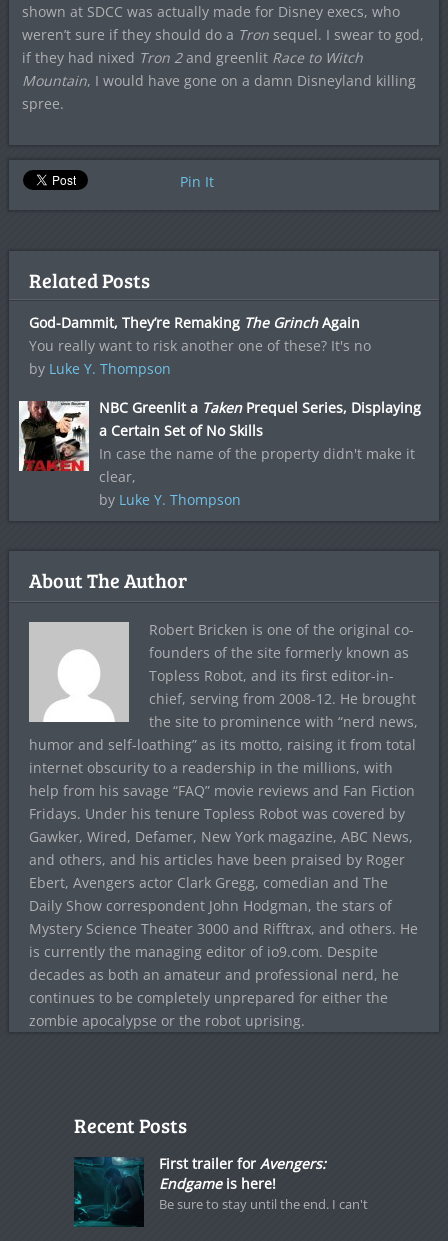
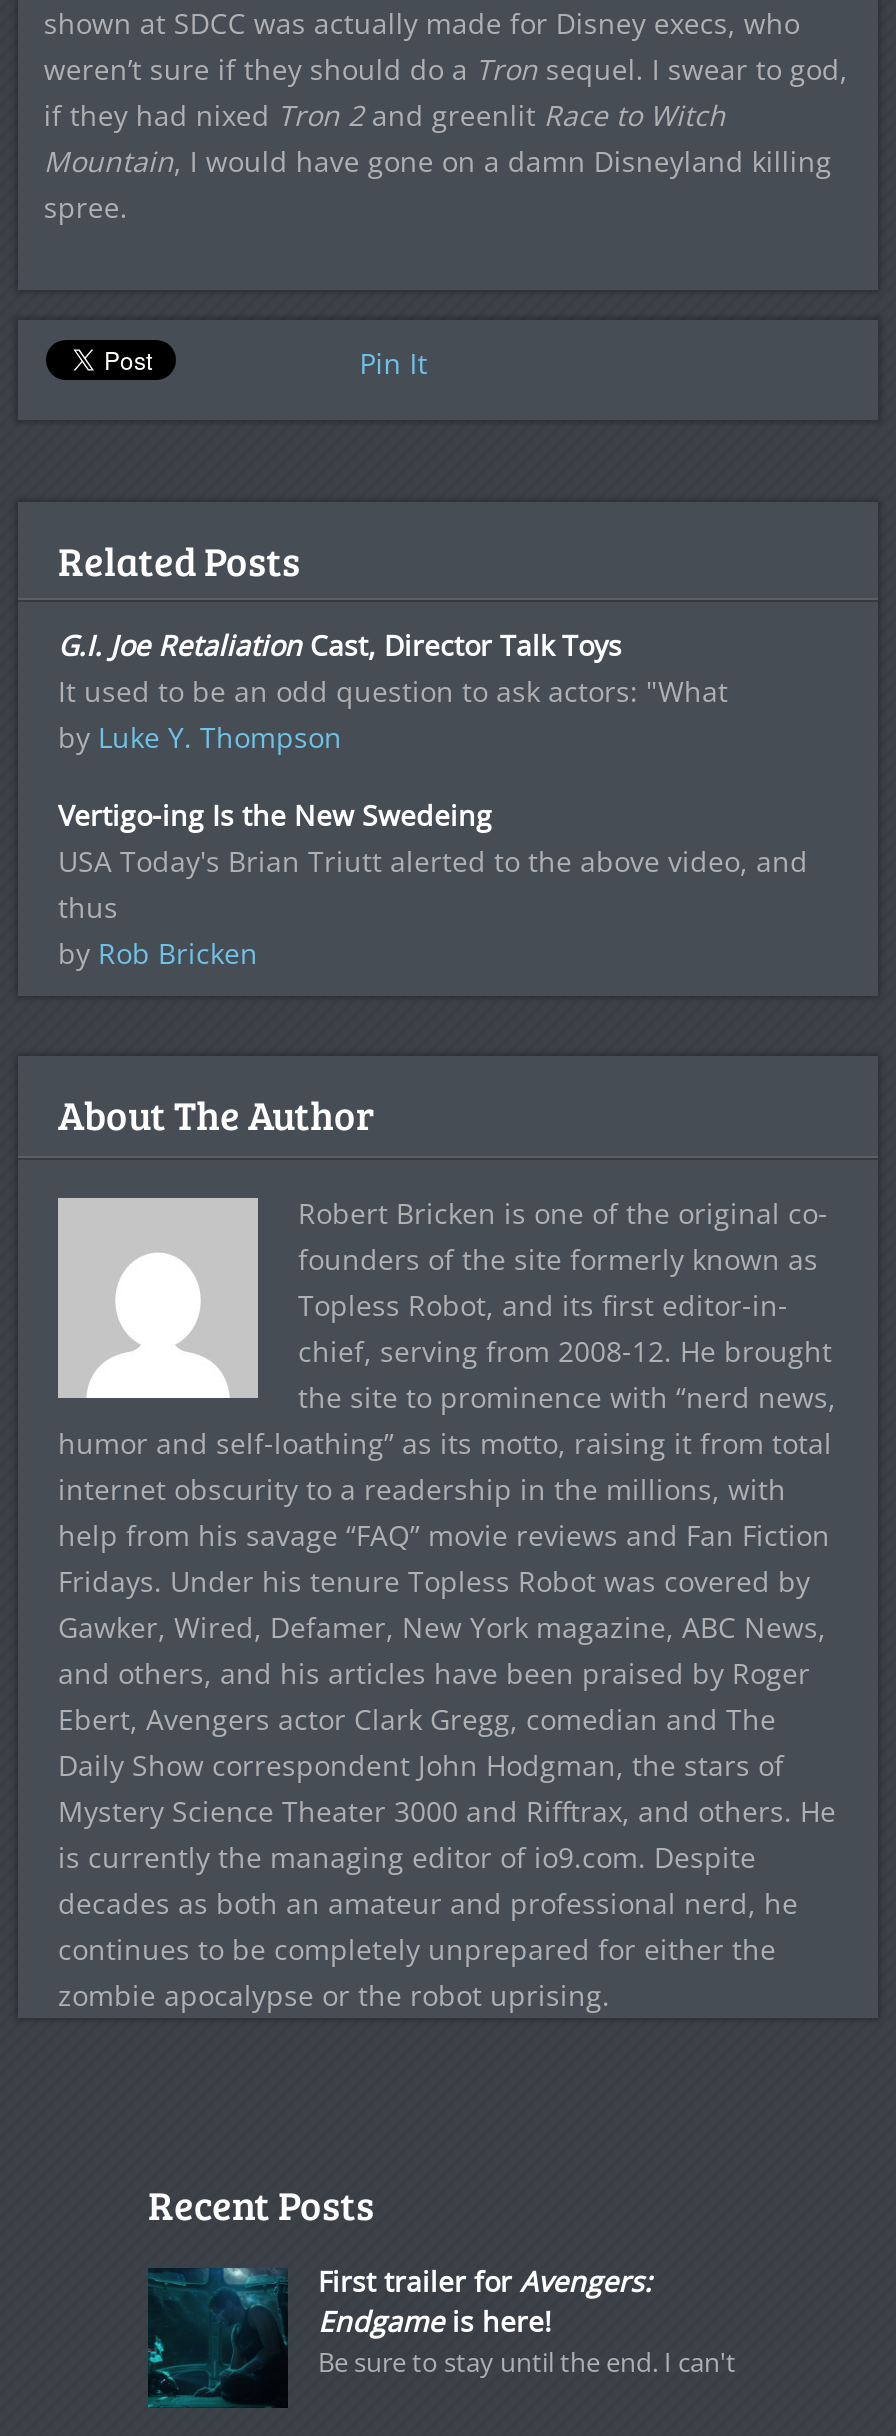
- God-Dammit, They’re Remaking The Grinch Again
- You really want to risk another one of these? It's no
+ G.I. Joe Retaliation Cast, Director Talk Toys
+ It used to be an odd question to ask actors: "What

- NBC Greenlit a Taken Prequel Series, Displaying
- a Certain Set of No Skills
- In case the name of the property didn't make it
- clear,
- by Luke Y. Thompson
+ Vertigo-ing Is the New Swedeing
+ USA Today's Brian Triutt alerted to the above video, and
+ thus
+ by Rob Bricken
